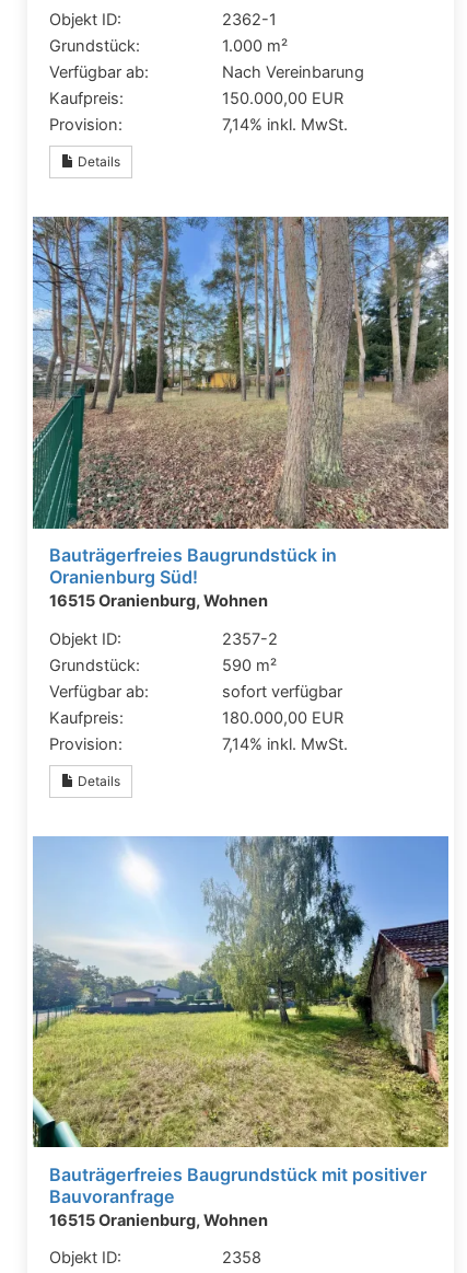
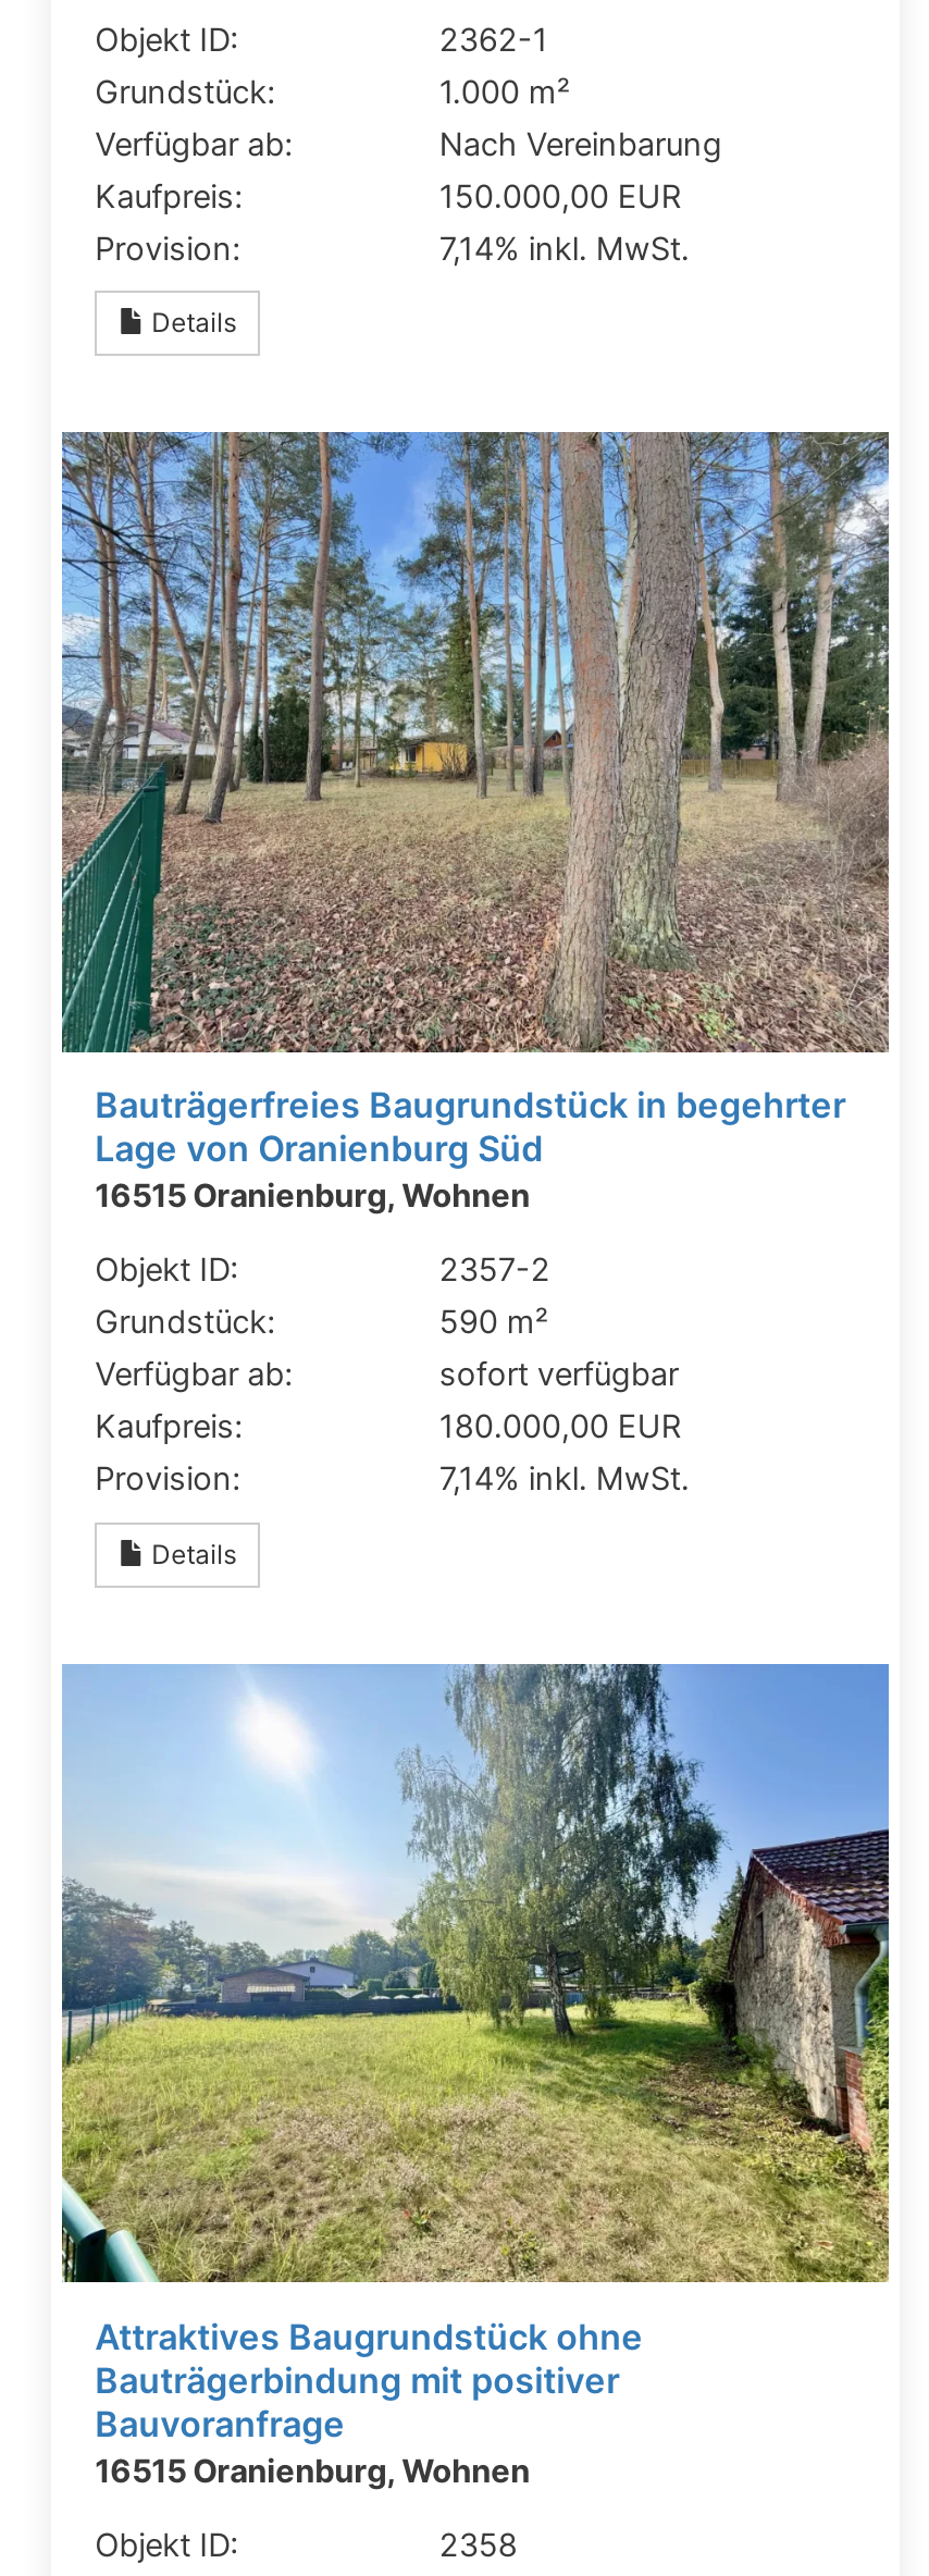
- Bauträgerfreies Baugrundstück in
- Oranienburg Süd!
+ Bauträgerfreies Baugrundstück in begehrter
+ Lage von Oranienburg Süd

- Bauträgerfreies Baugrundstück mit positiver
+ Attraktives Baugrundstück ohne
+ Bauträgerbindung mit positiver
